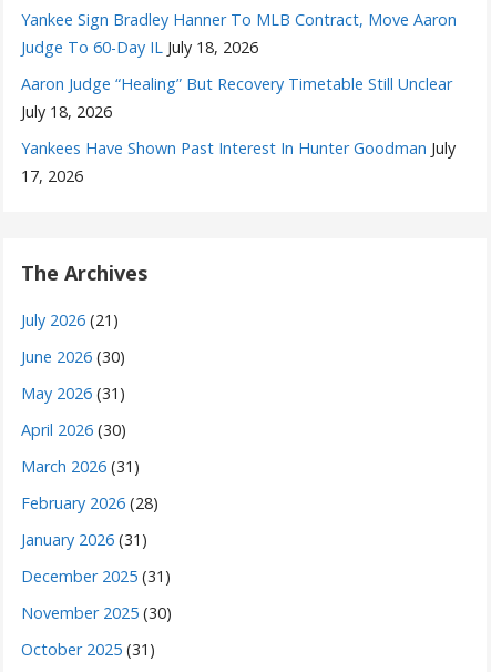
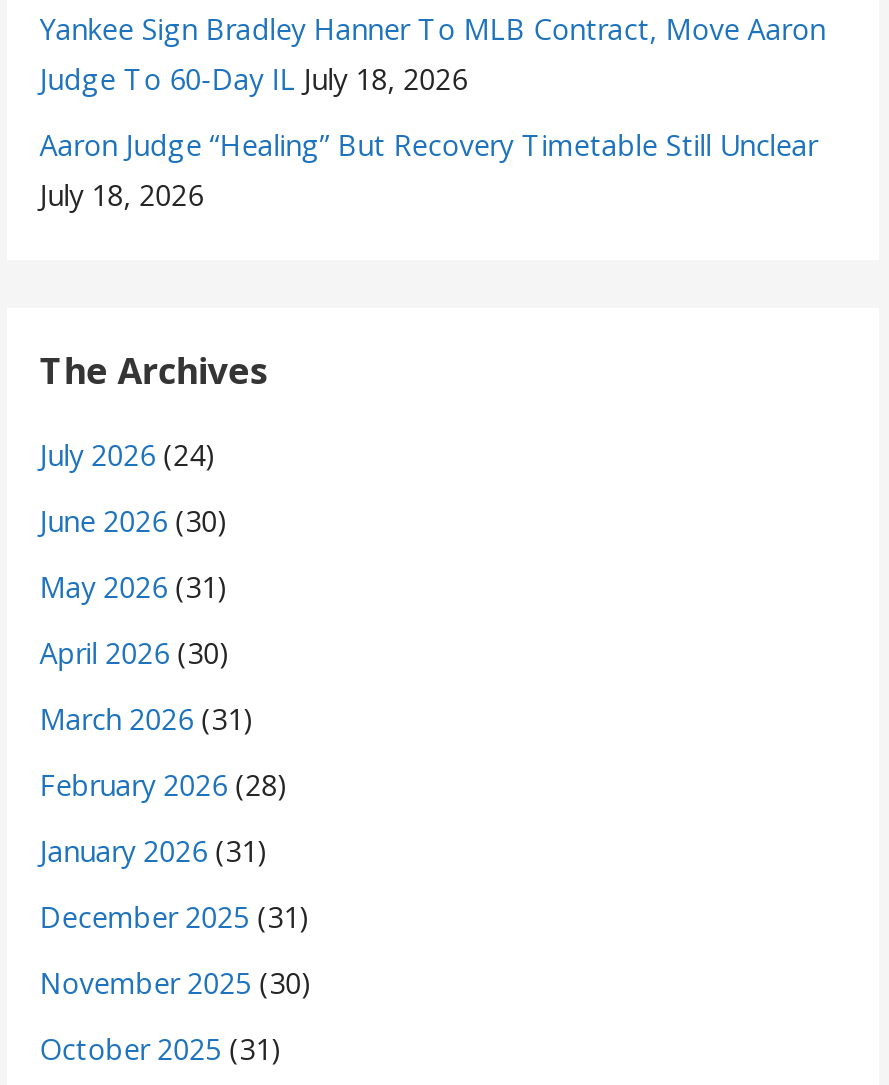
- Yankees Have Shown Past Interest In Hunter Goodman July
- 17, 2026

- July 2026 (21)
+ July 2026 (24)
